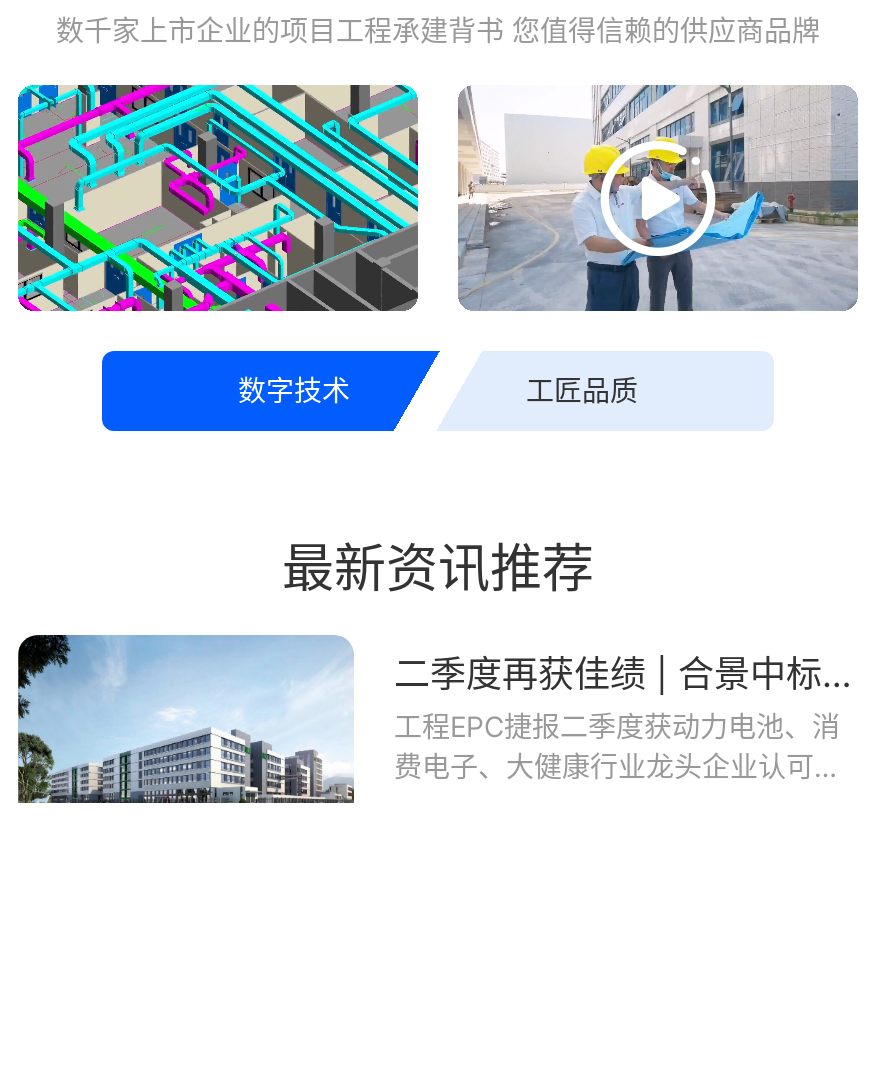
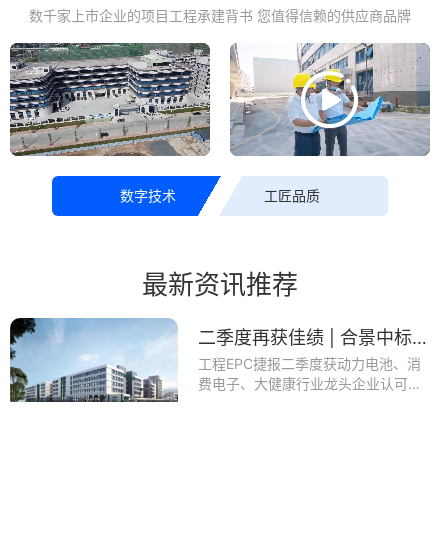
- [image]
+ [image]
